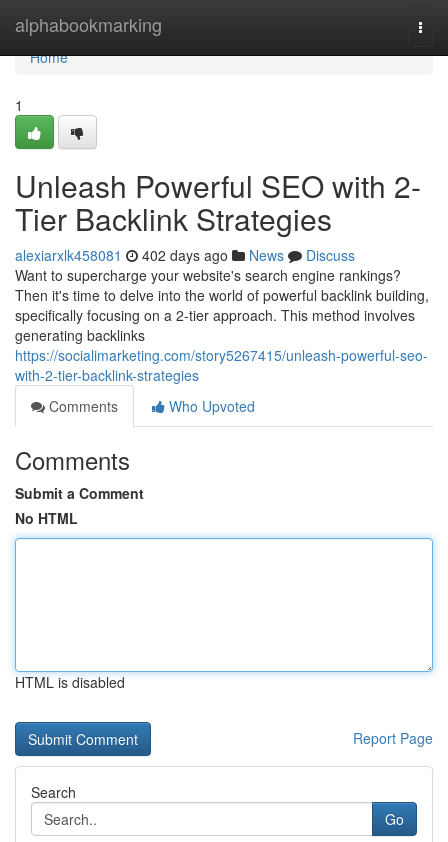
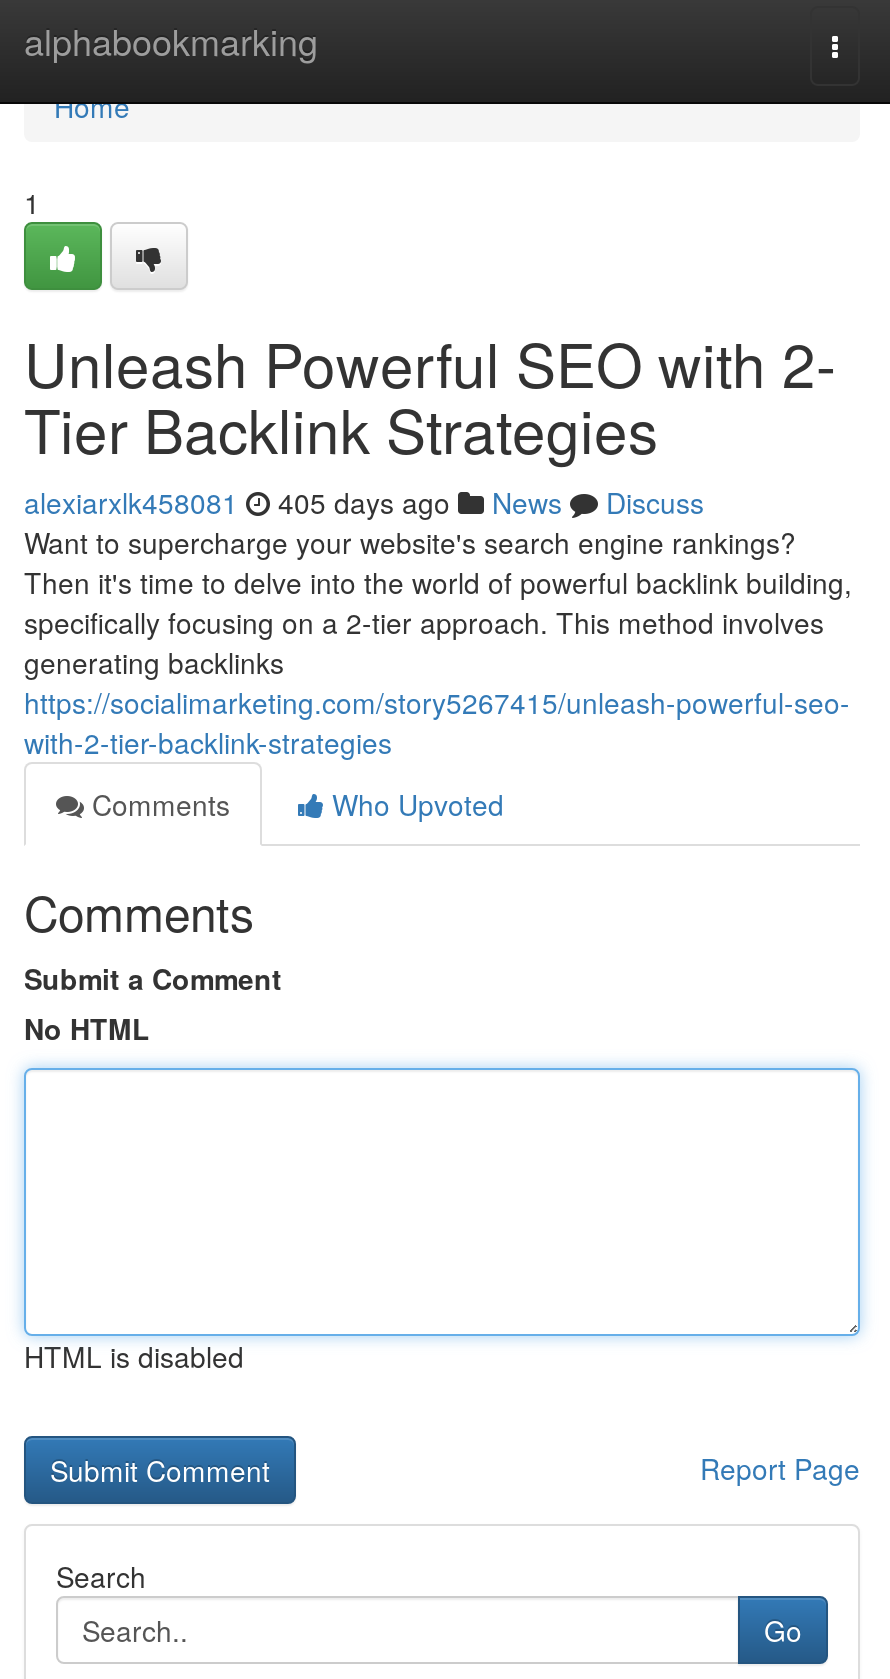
- alexiarxlk458081 402 days ago News Discuss
+ alexiarxlk458081 405 days ago News Discuss
